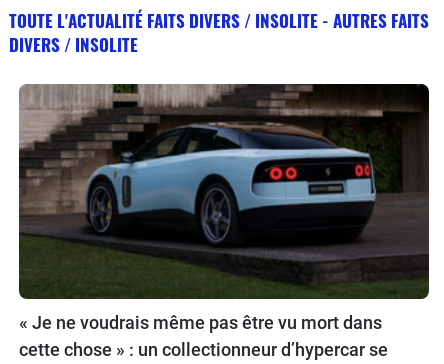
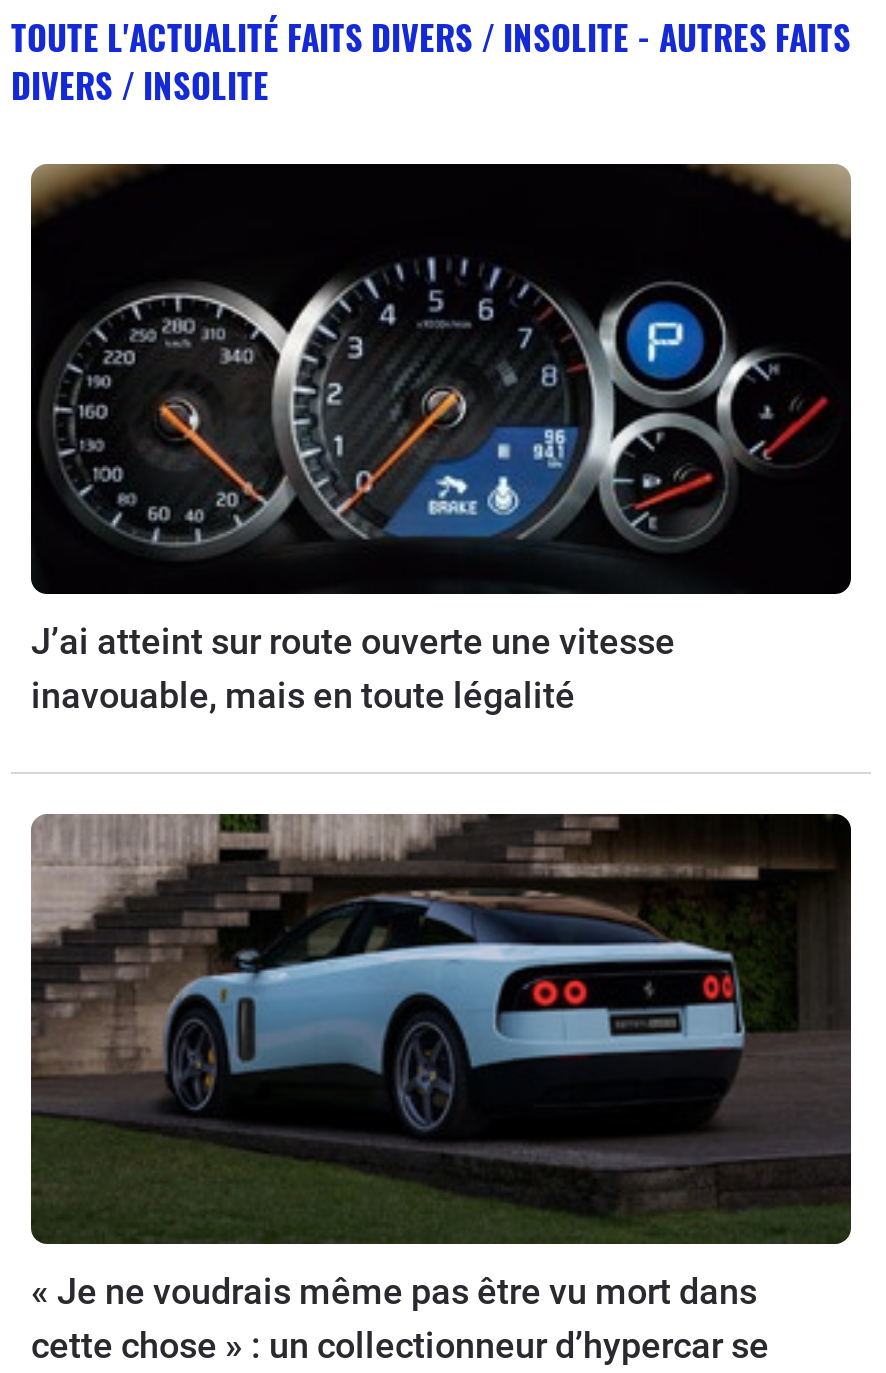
+ [image]
+ J’ai atteint sur route ouverte une vitesse
+ inavouable, mais en toute légalité
